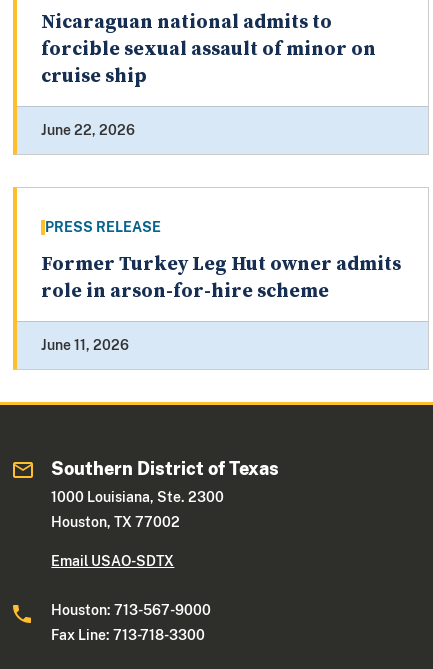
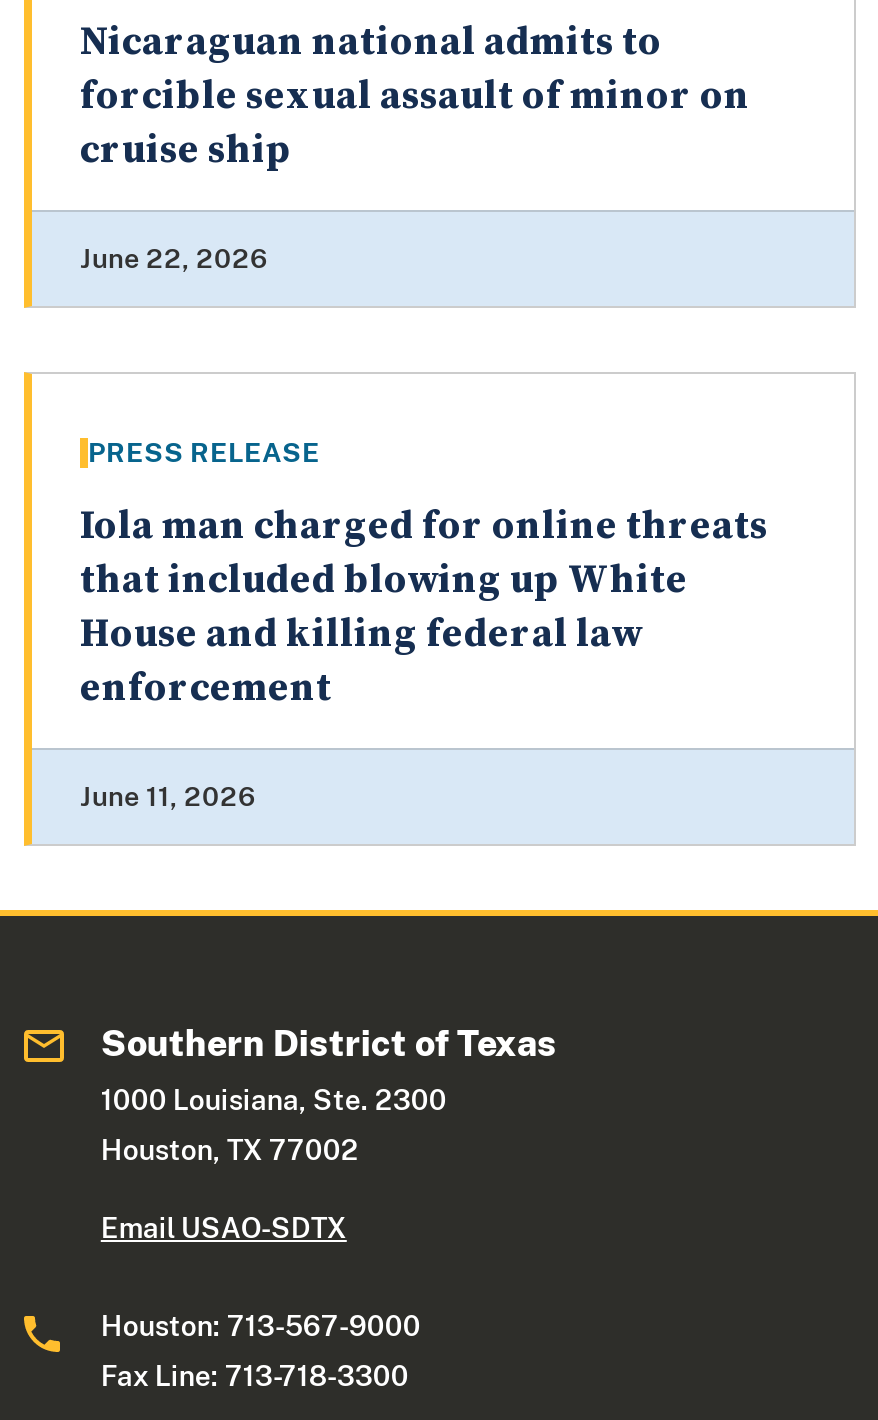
- Former Turkey Leg Hut owner admits
- role in arson-for-hire scheme
+ Iola man charged for online threats
+ that included blowing up White
+ House and killing federal law
+ enforcement
